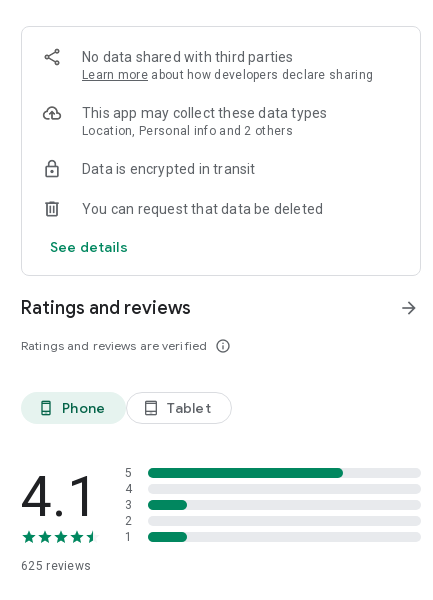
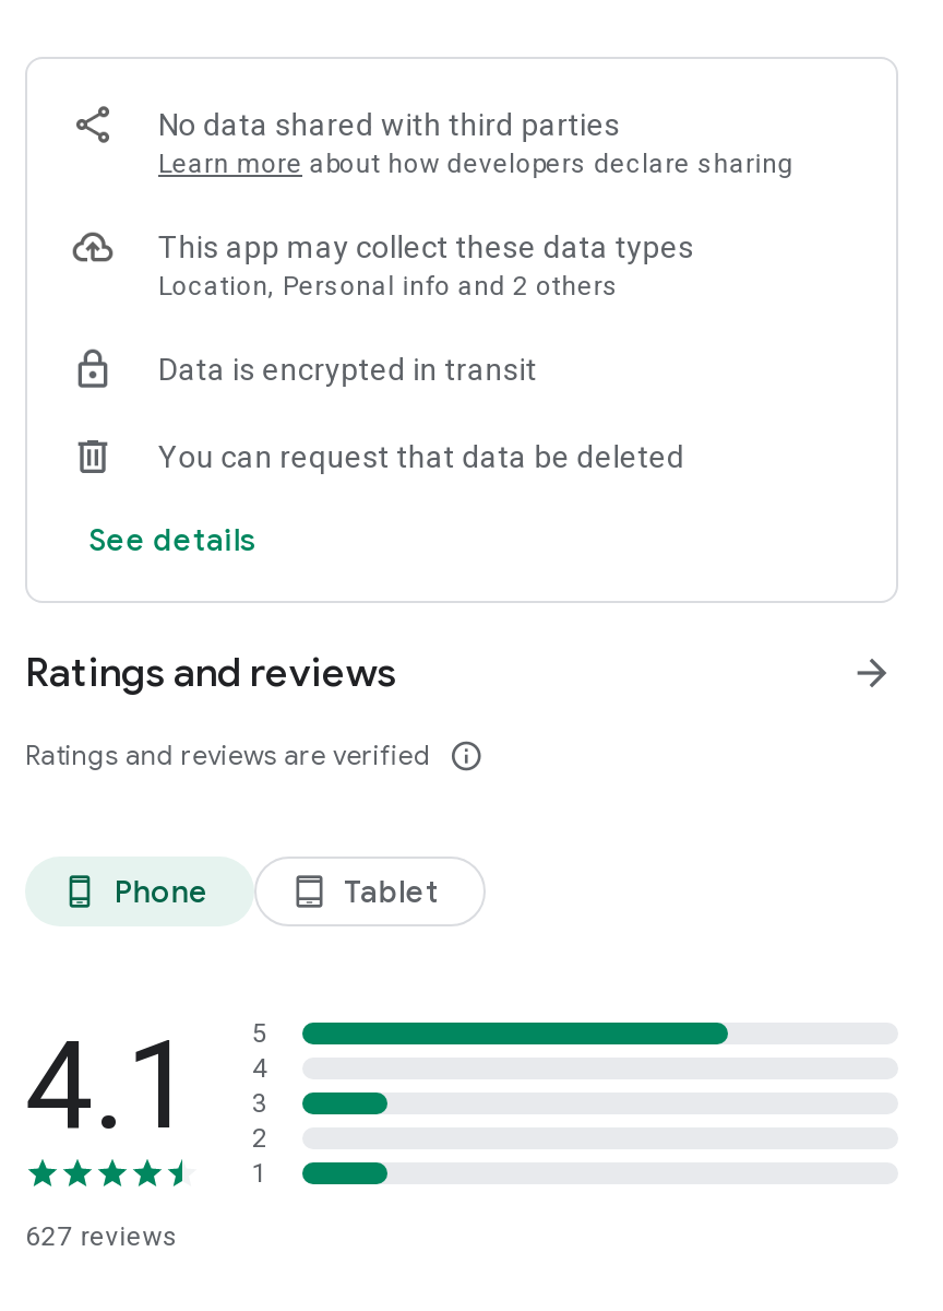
- 625 reviews
+ 627 reviews
